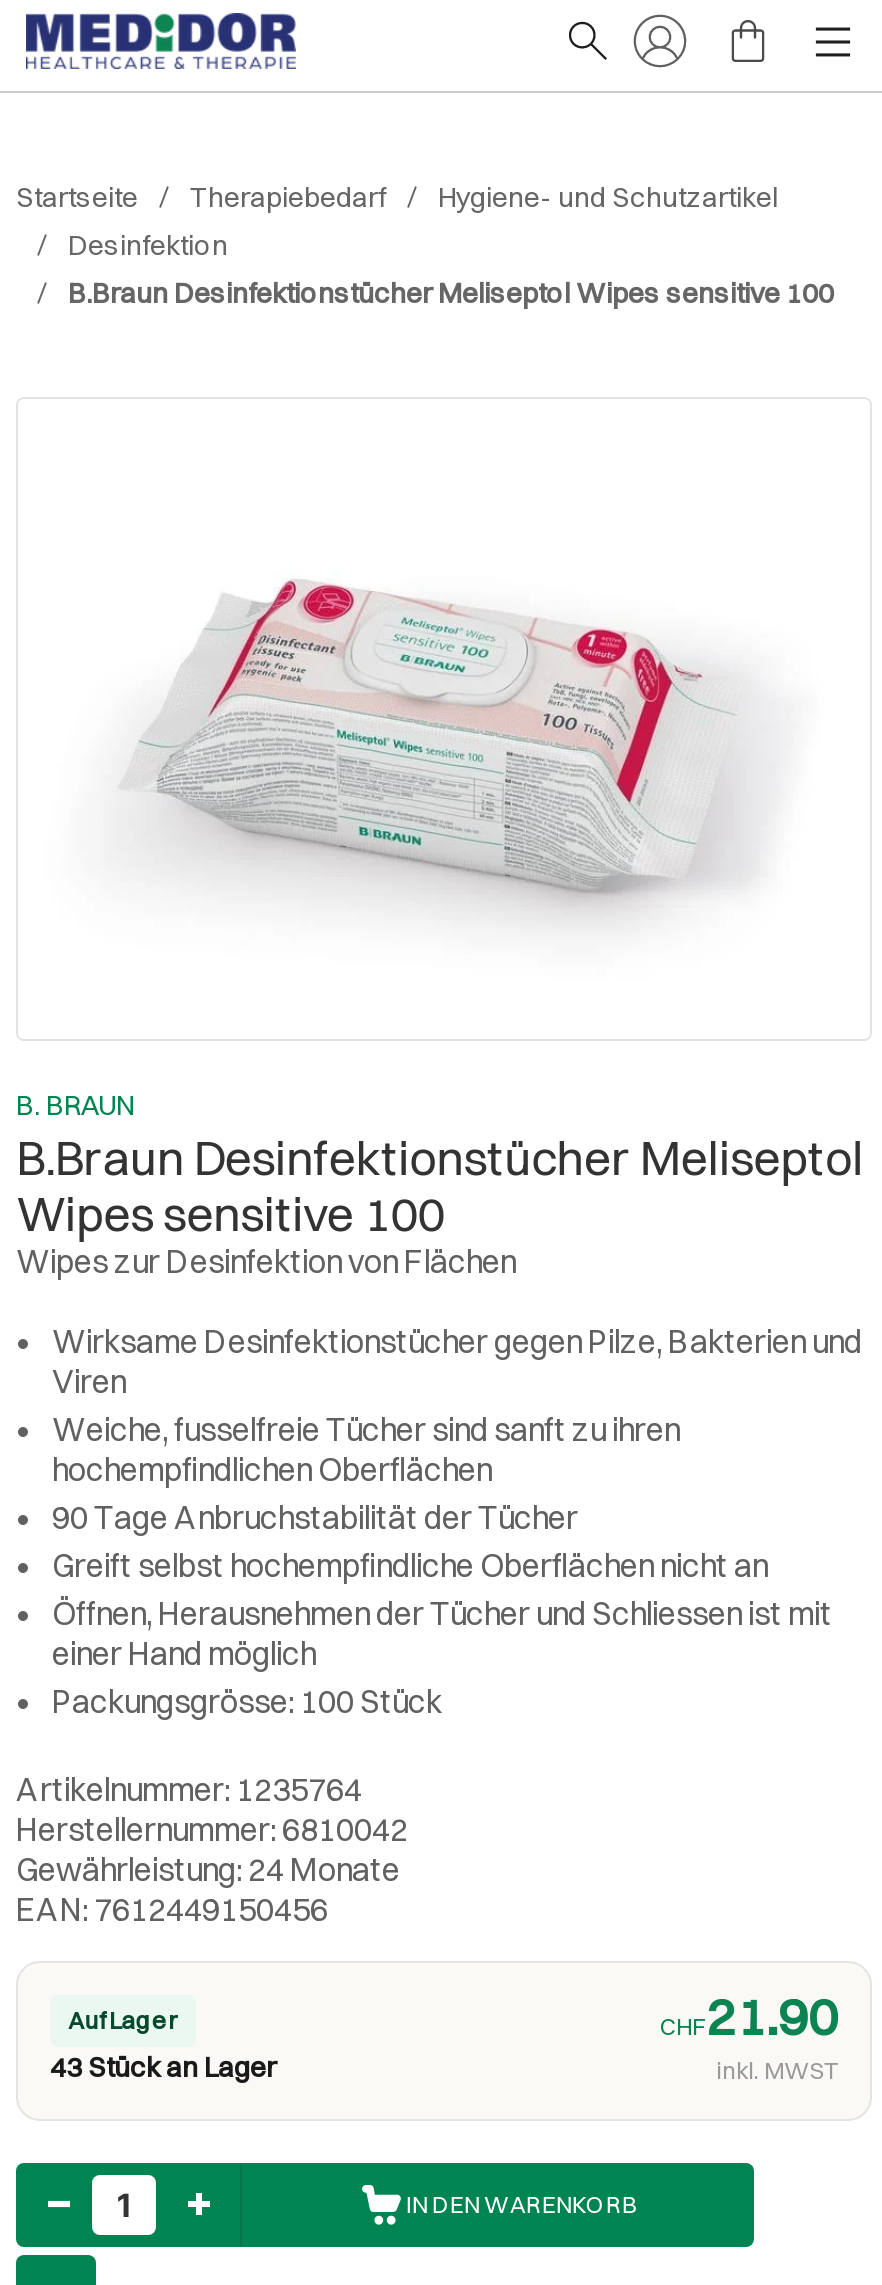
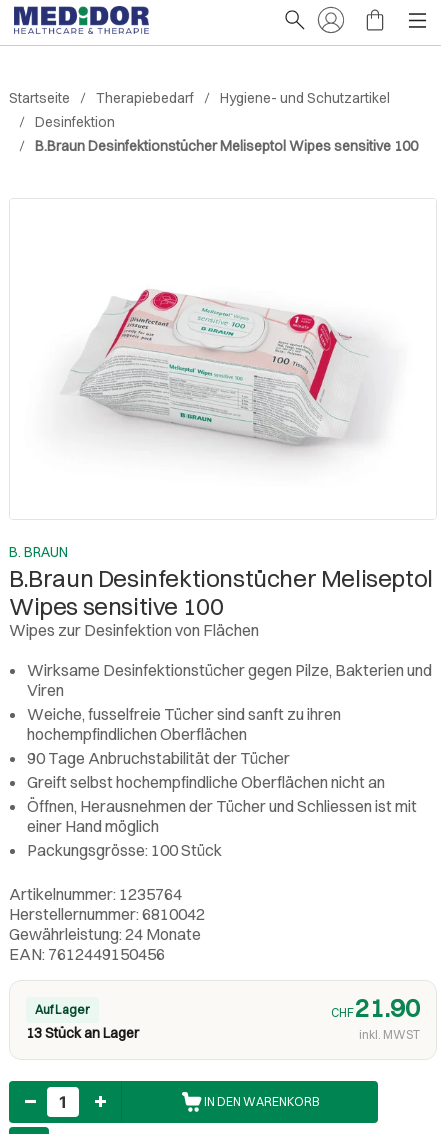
- 43 Stück an Lager
+ 13 Stück an Lager
